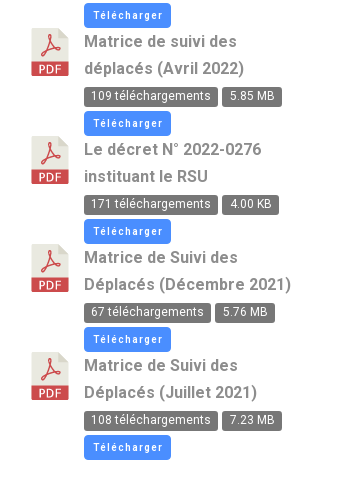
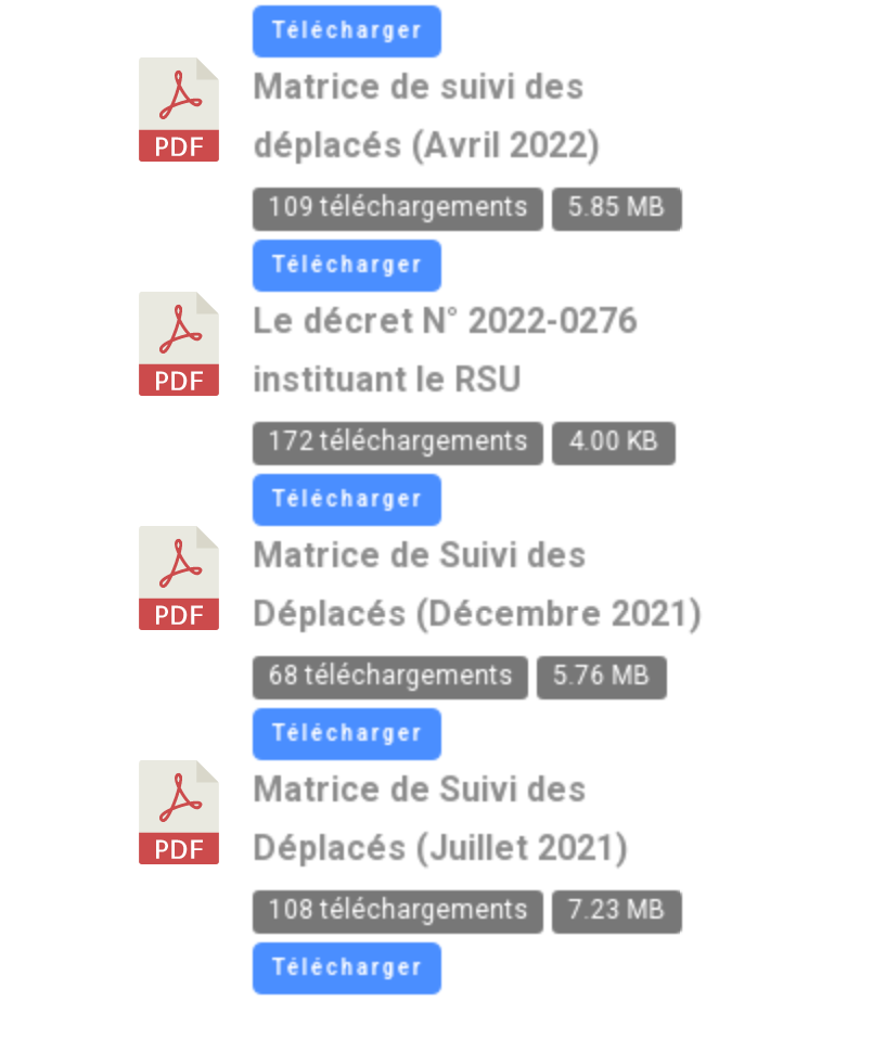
- 171 téléchargements
+ 172 téléchargements

- 67 téléchargements
+ 68 téléchargements
